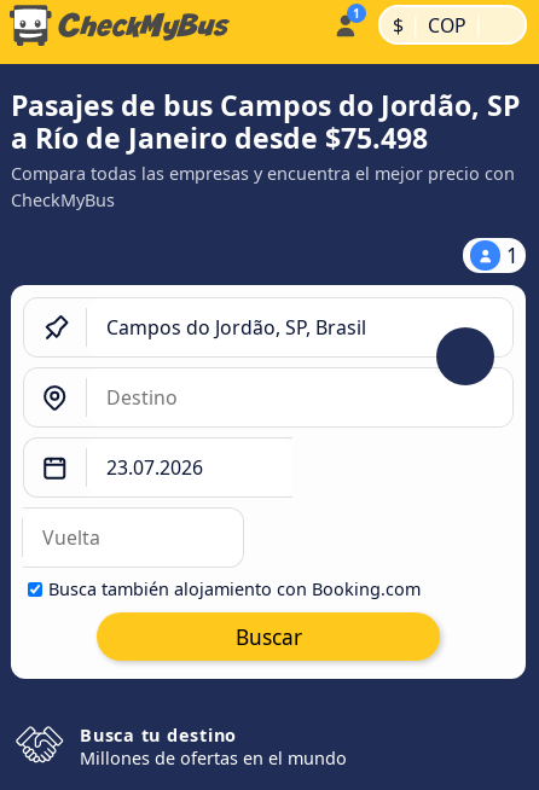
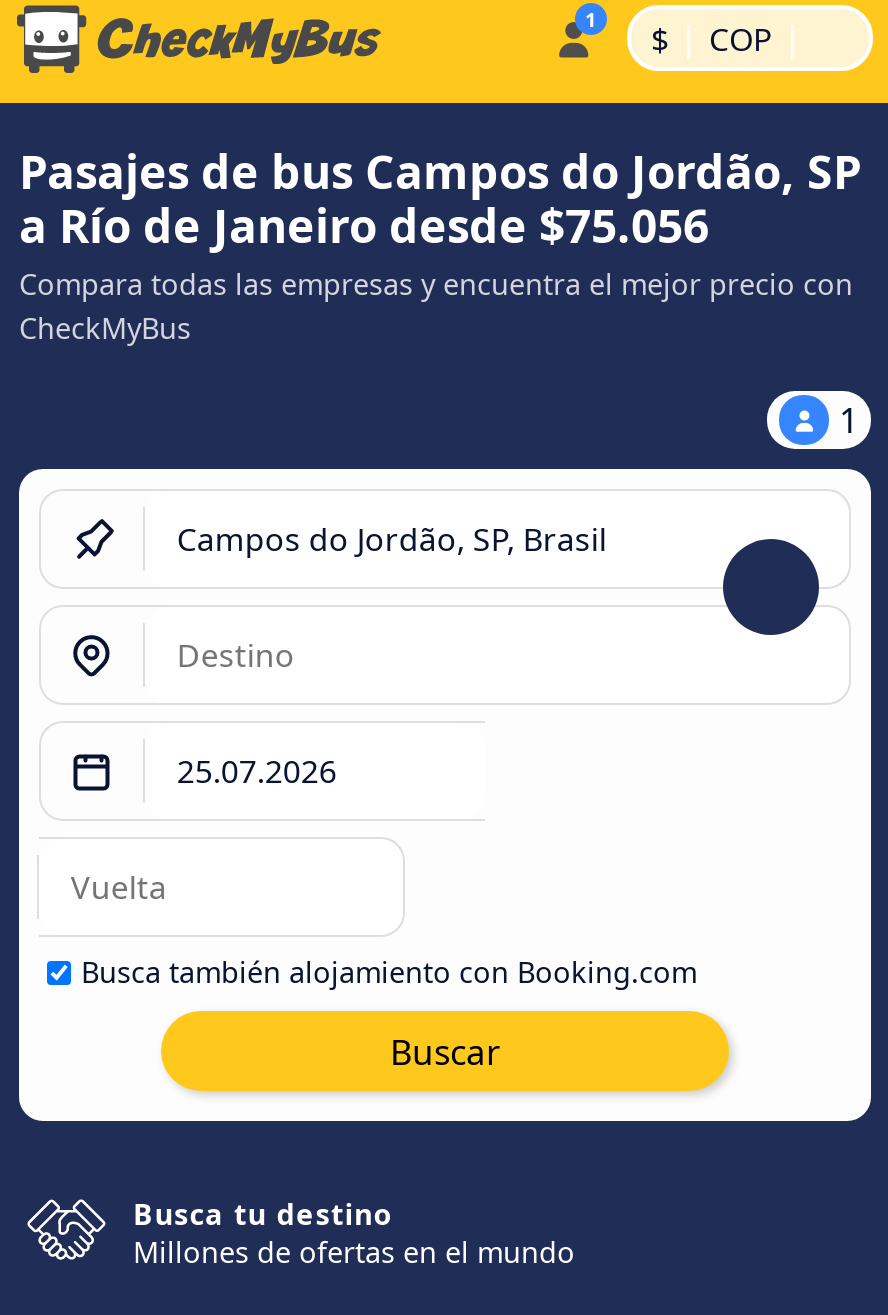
- a Río de Janeiro desde $75.498
+ a Río de Janeiro desde $75.056
